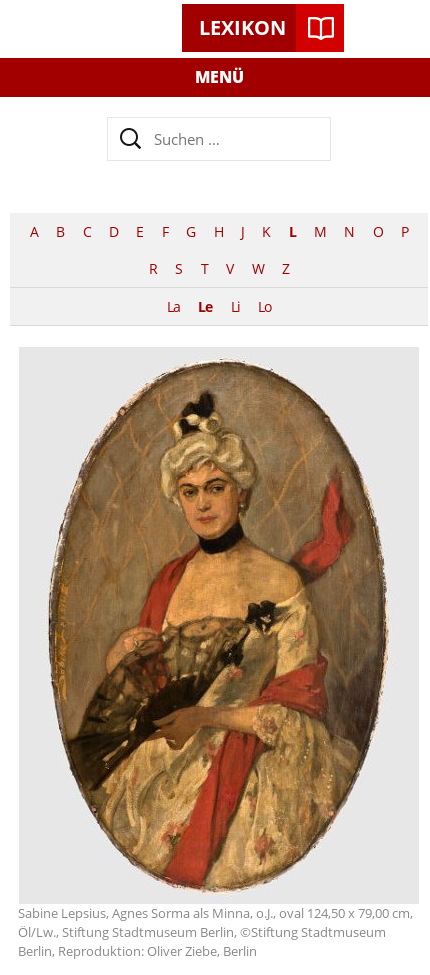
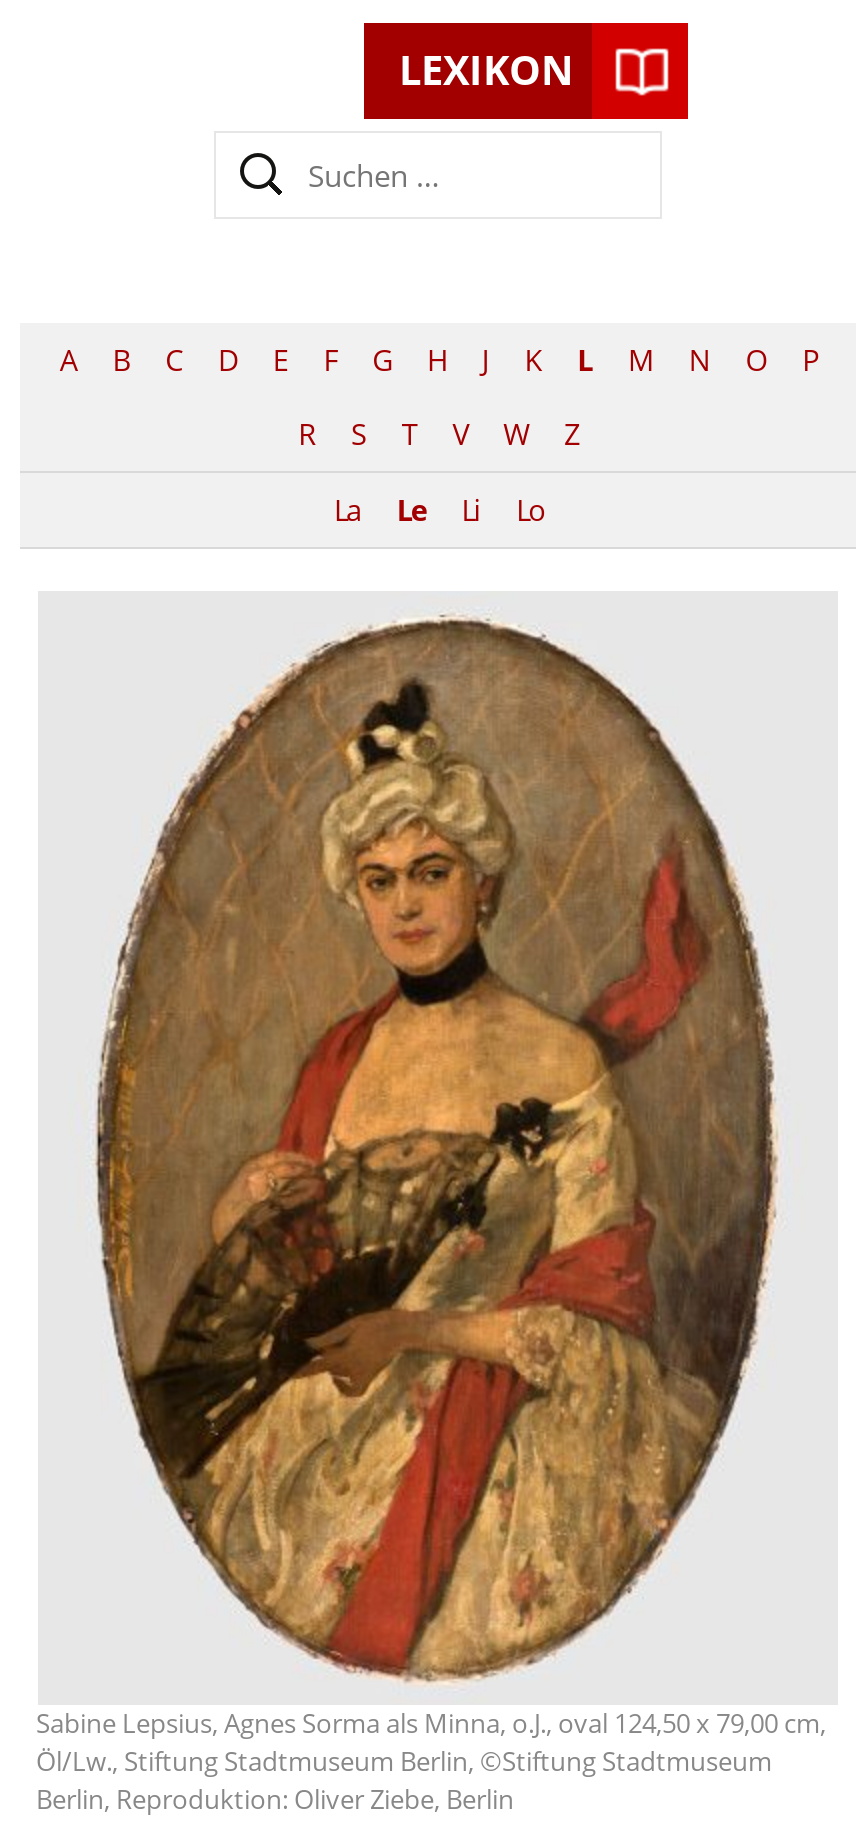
- MENÜ
